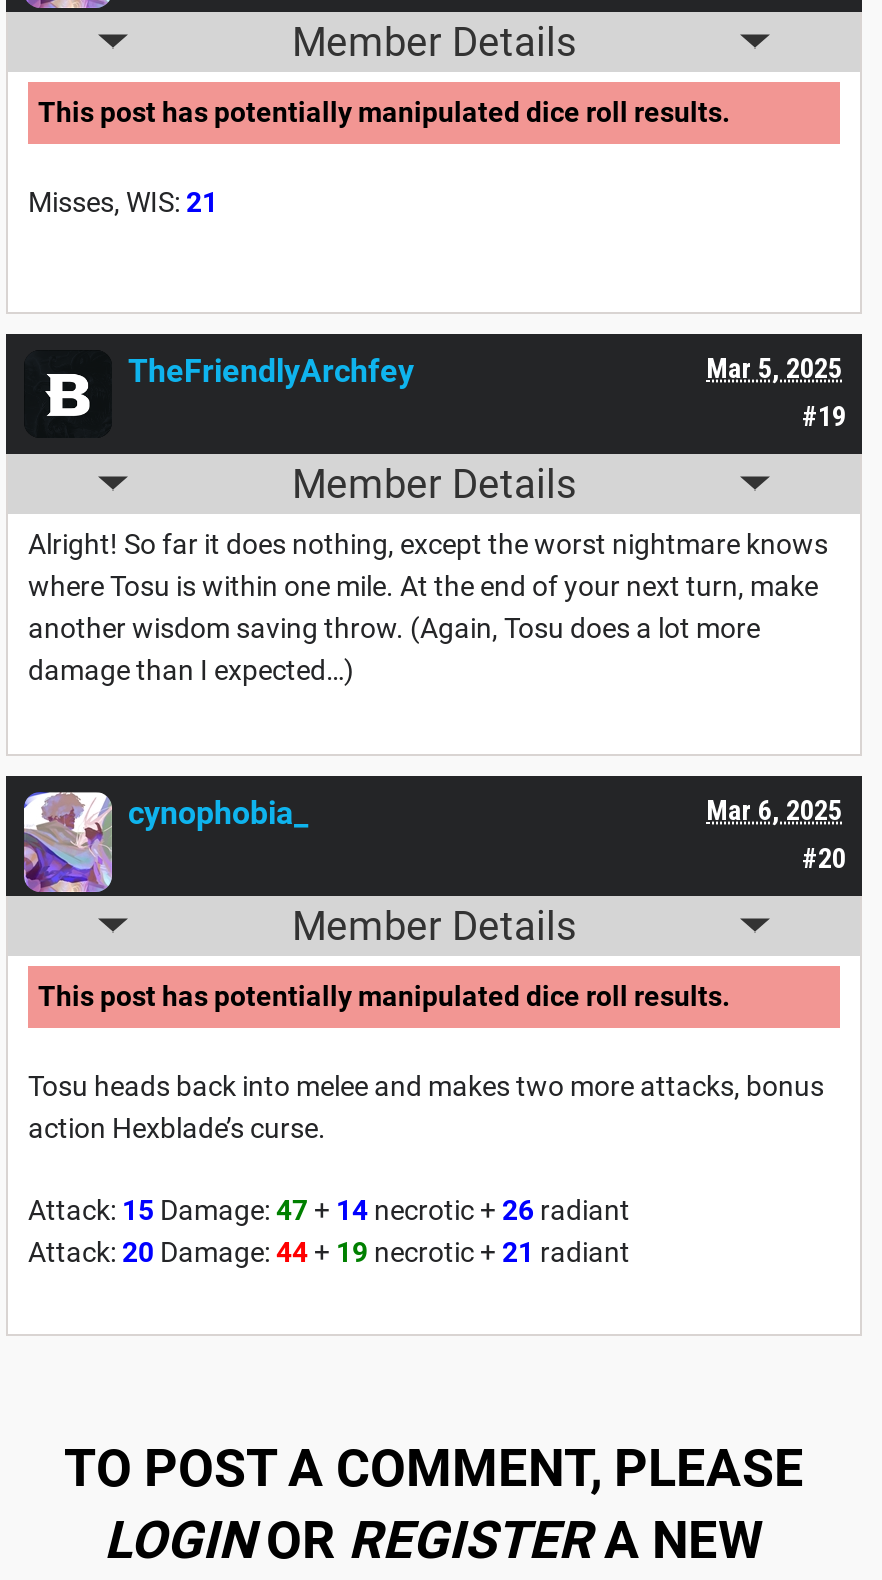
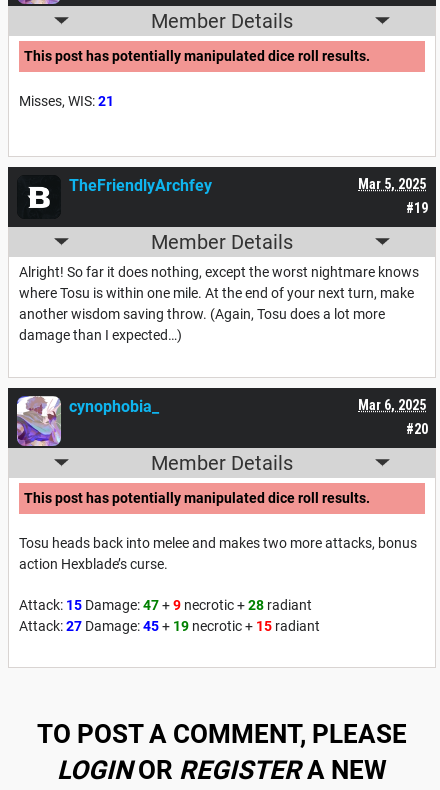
- Attack: 15 Damage: 47 + 14 necrotic + 26 radiant
+ Attack: 15 Damage: 47 + 9 necrotic + 28 radiant

- Attack: 20 Damage: 44 + 19 necrotic + 21 radiant
+ Attack: 27 Damage: 45 + 19 necrotic + 15 radiant
